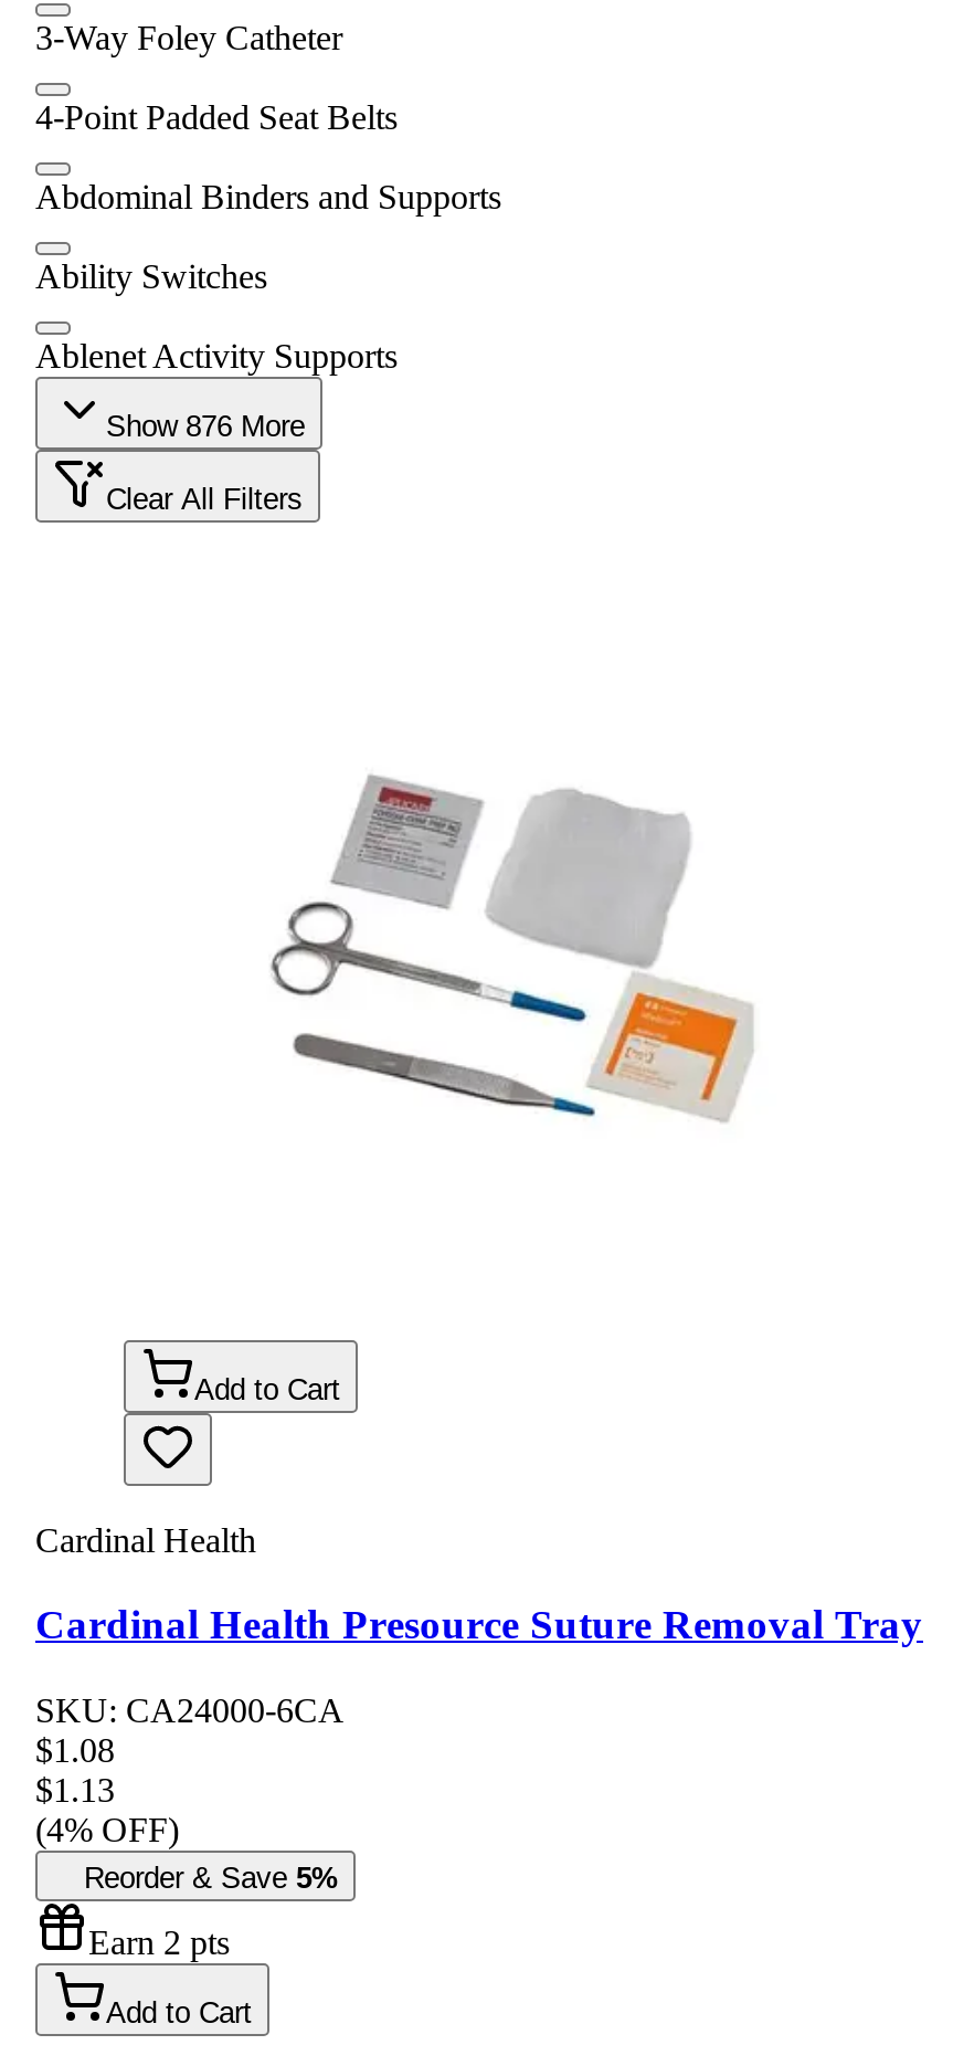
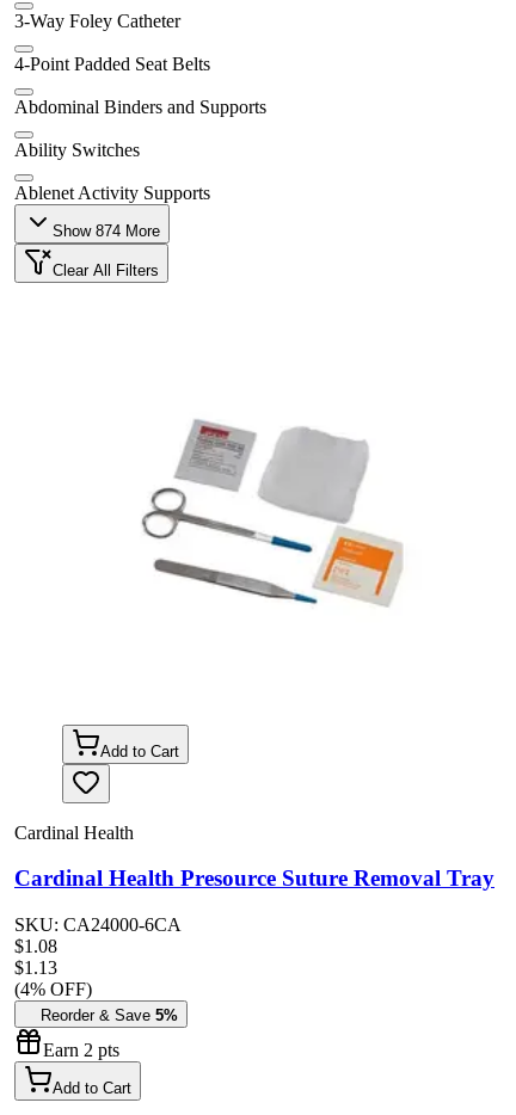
- Show 876 More
+ Show 874 More
